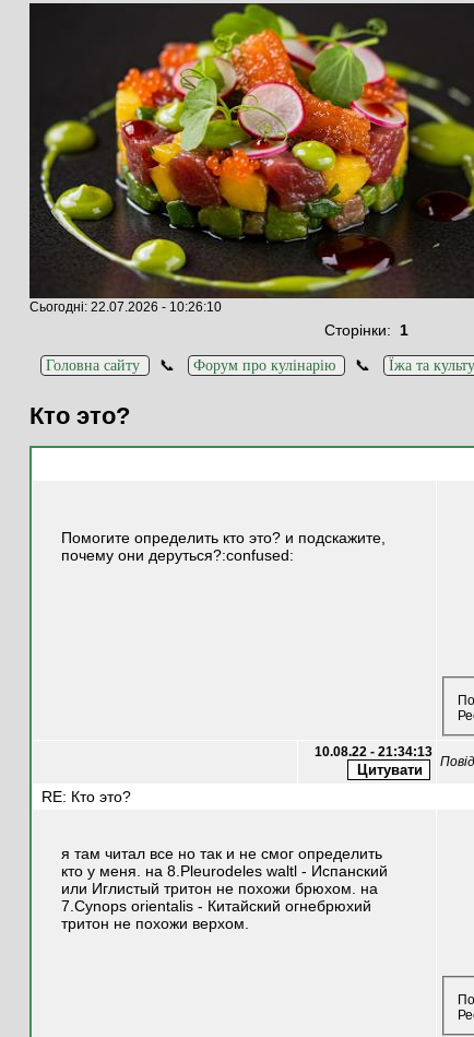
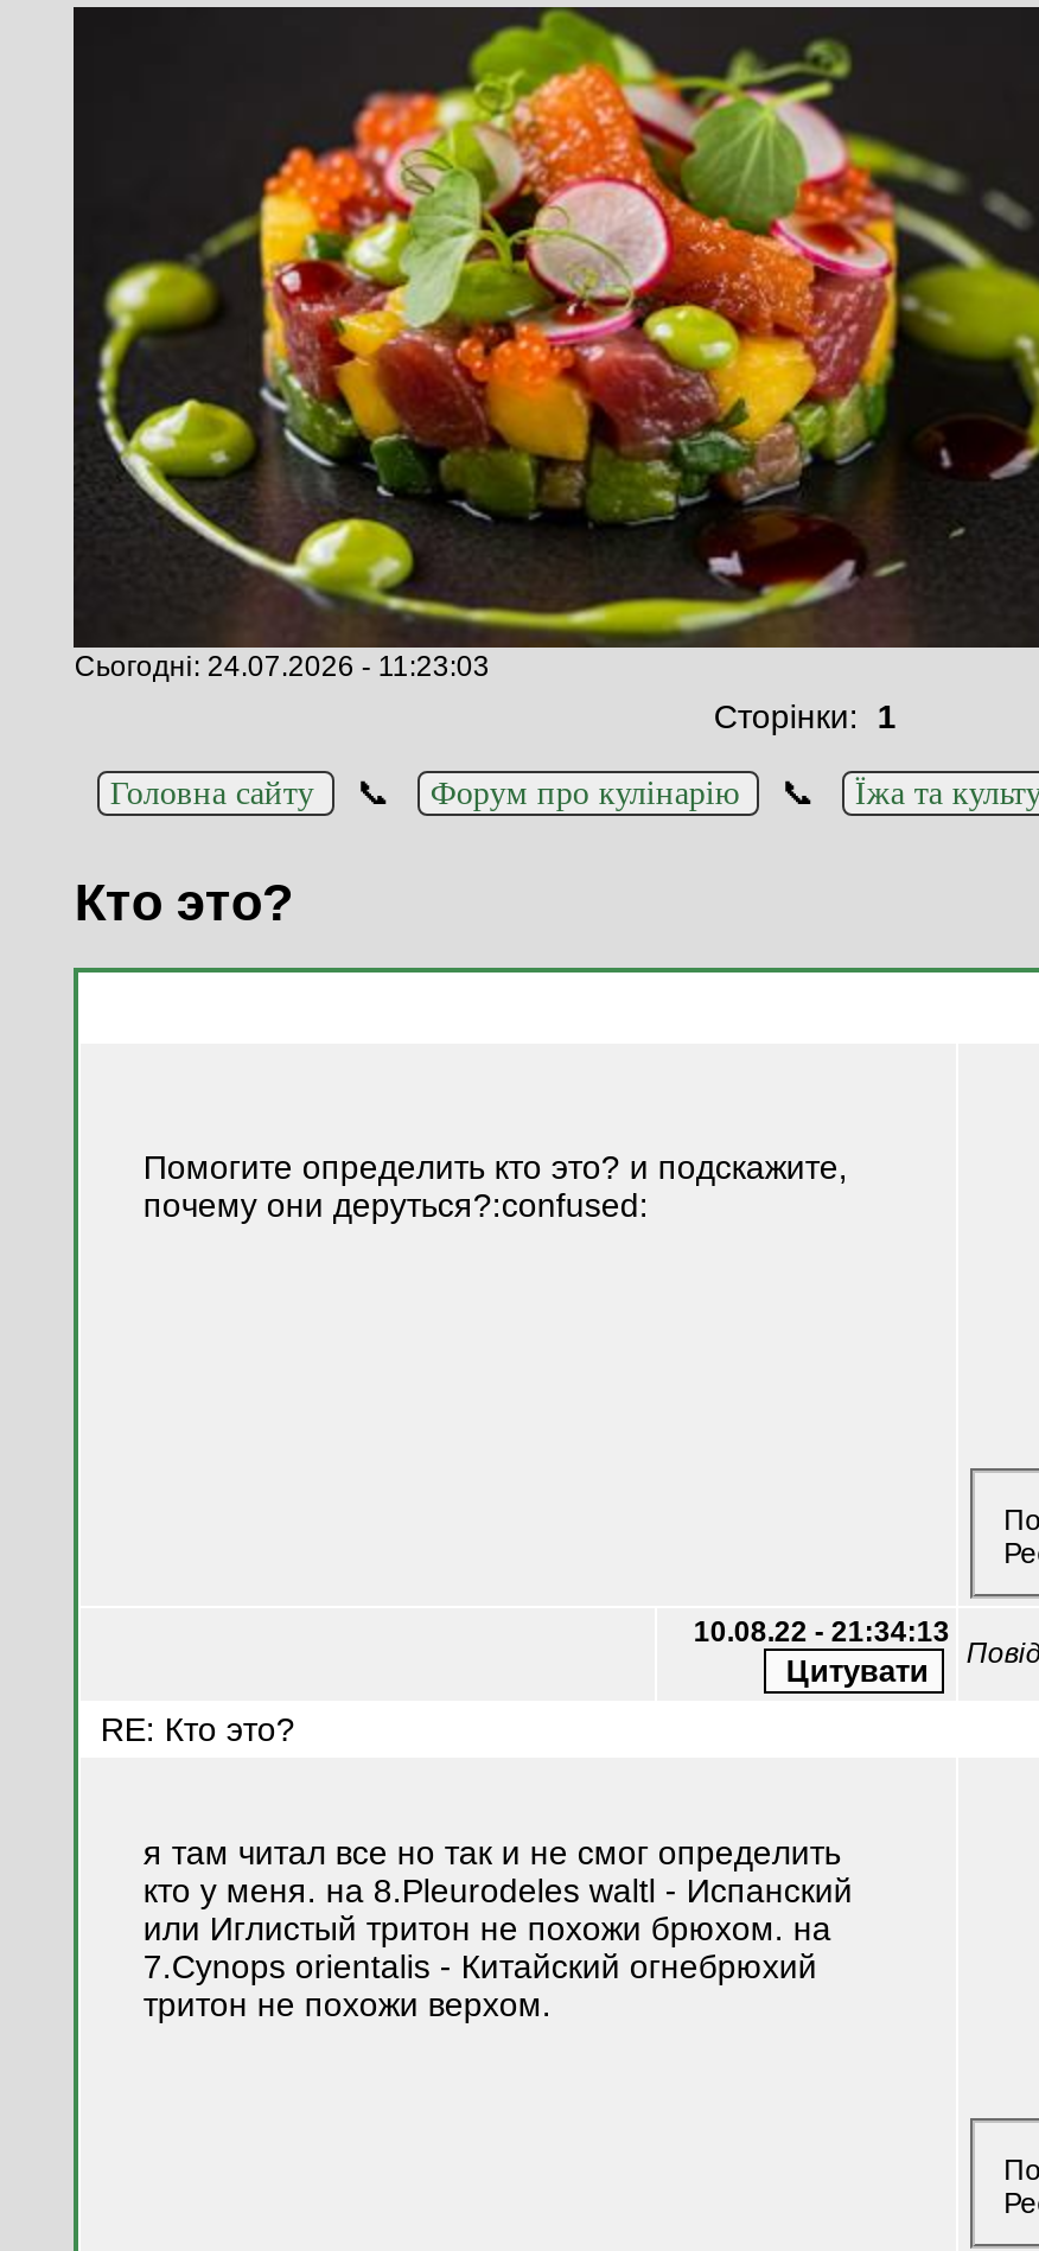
- Сьогодні: 22.07.2026 - 10:26:10
+ Сьогодні: 24.07.2026 - 11:23:03
